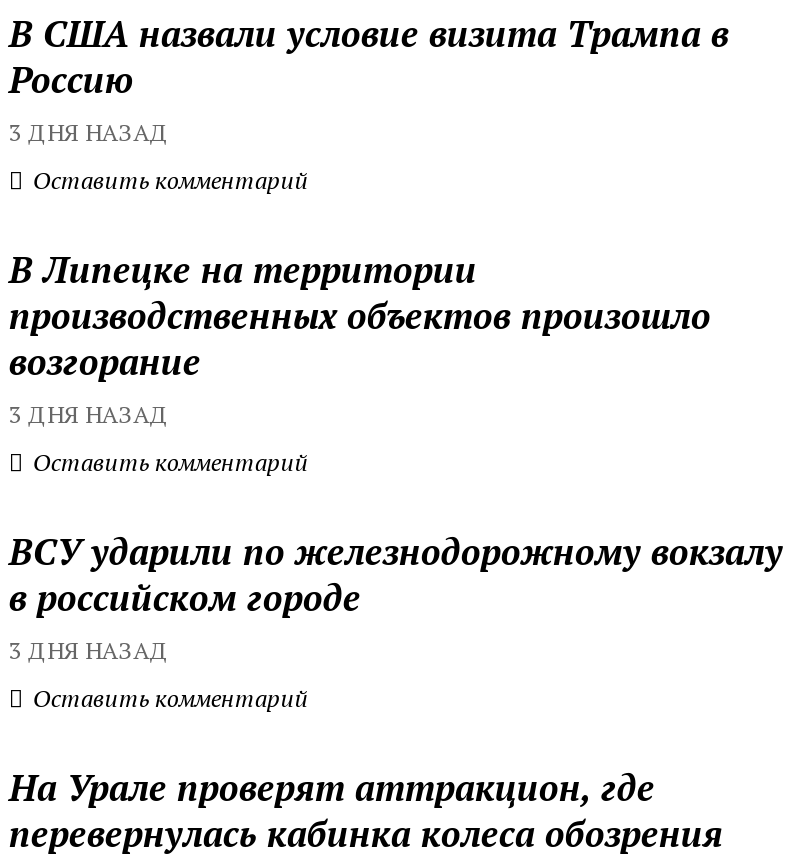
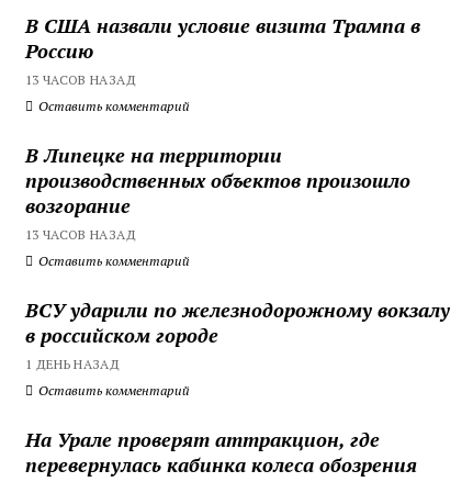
- 3 ДНЯ НАЗАД
+ 13 ЧАСОВ НАЗАД

- 3 ДНЯ НАЗАД
+ 13 ЧАСОВ НАЗАД

- 3 ДНЯ НАЗАД
+ 1 ДЕНЬ НАЗАД
